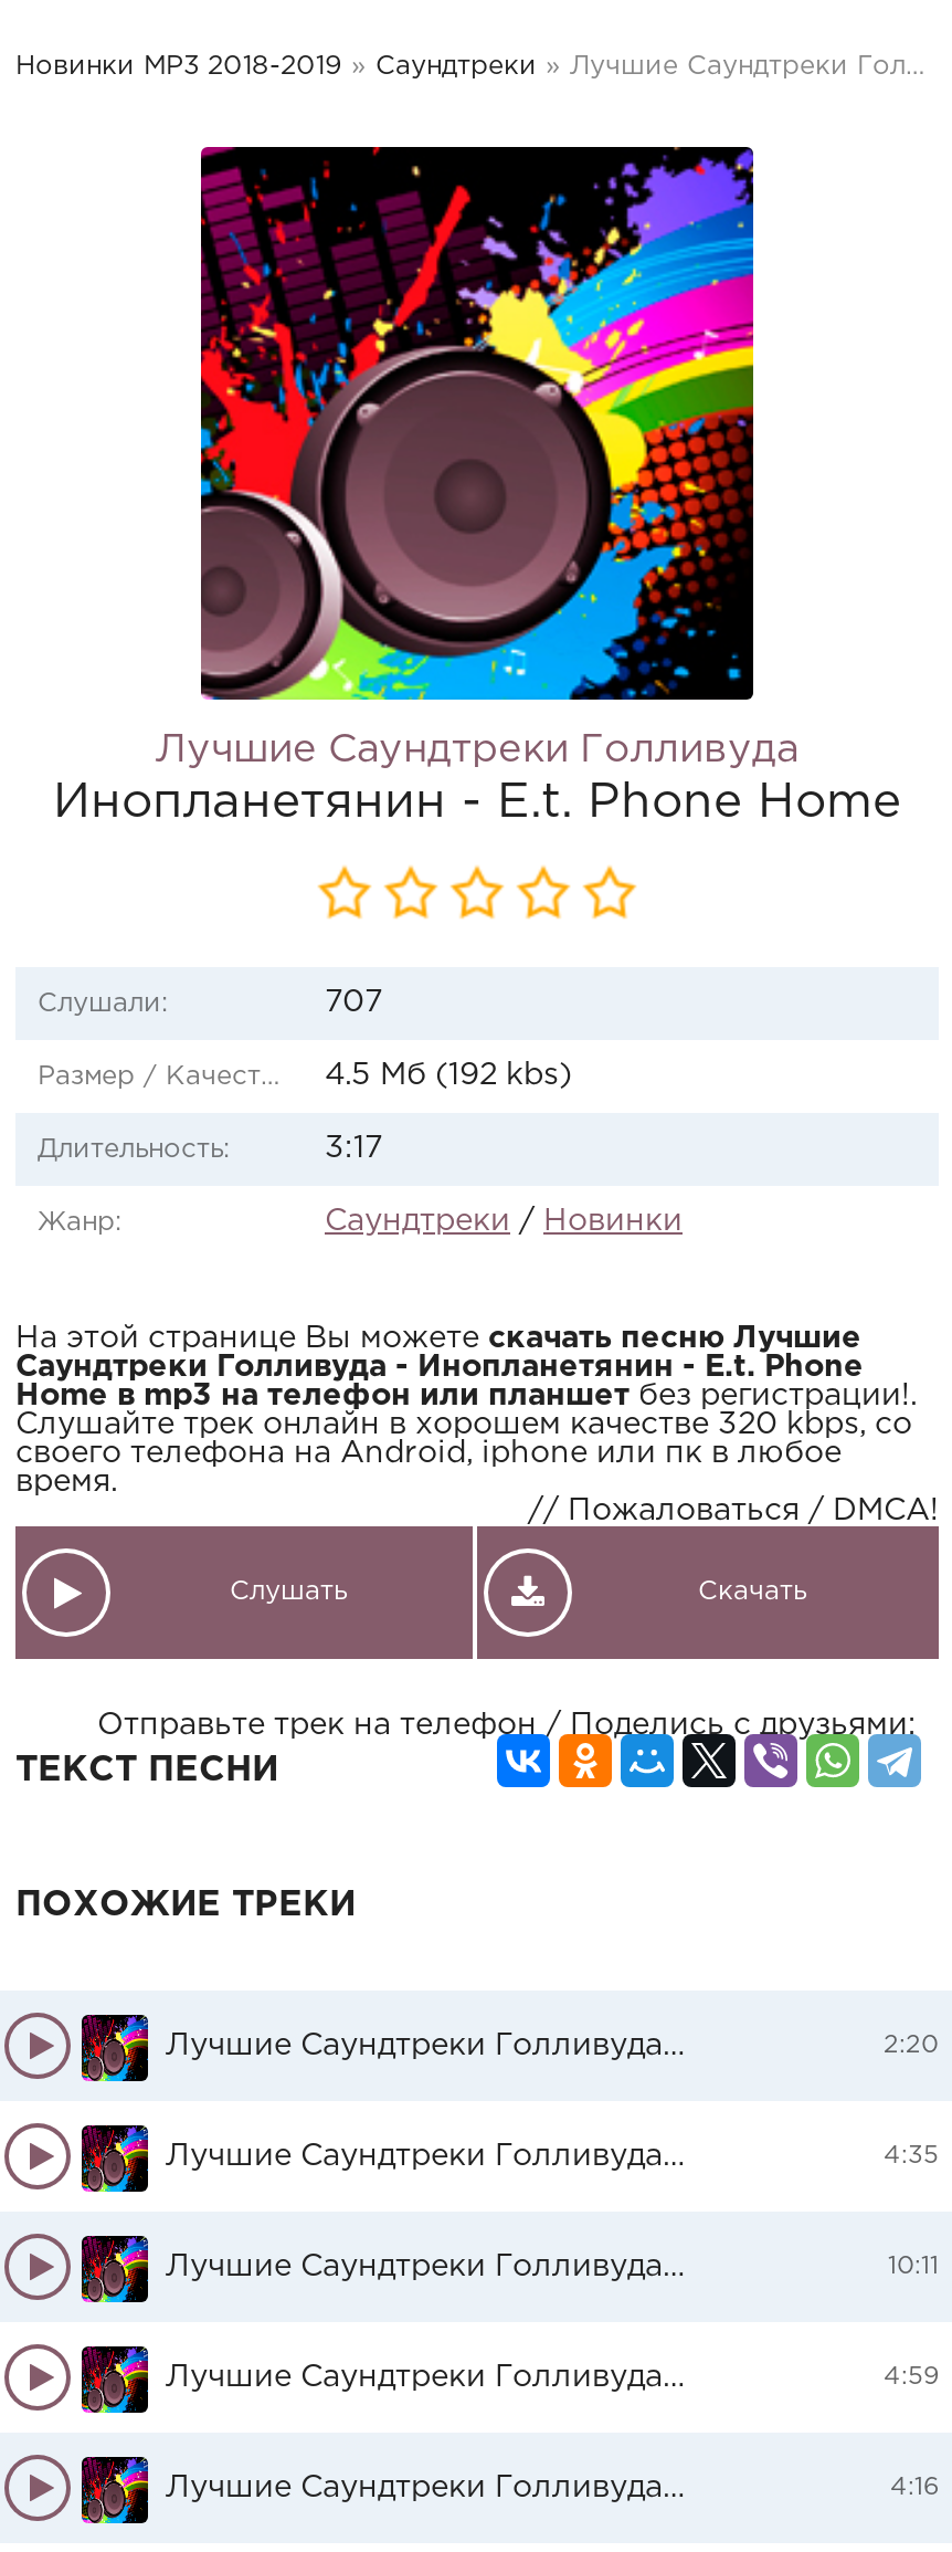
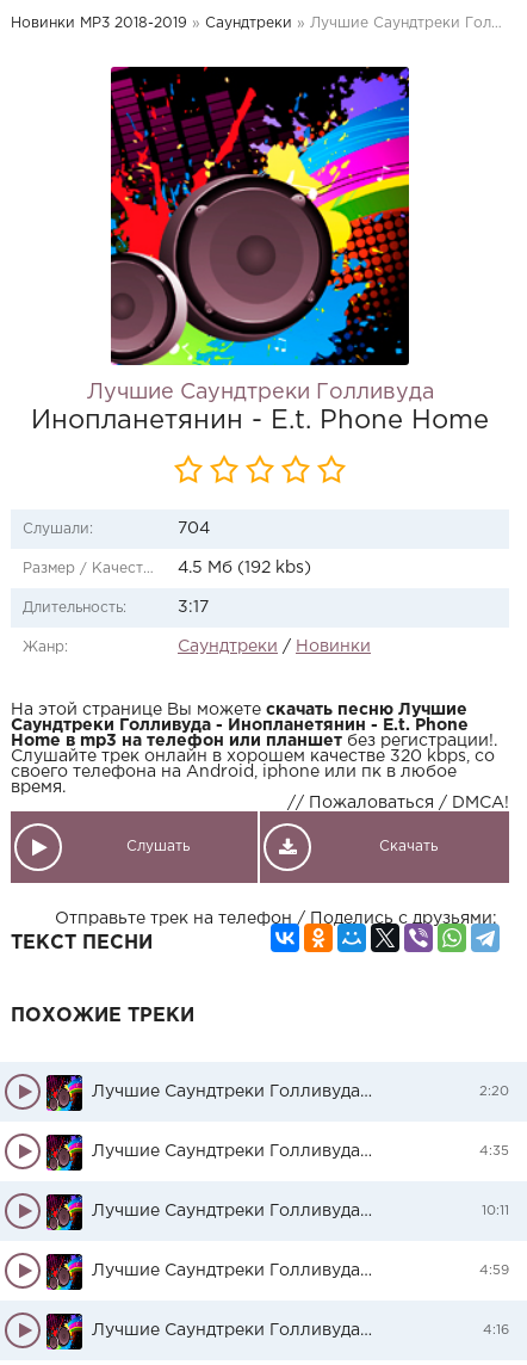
- 707
+ 704
